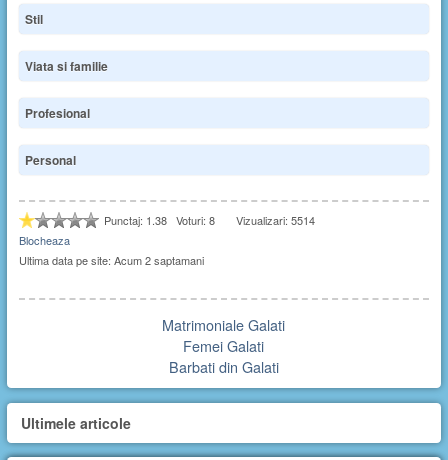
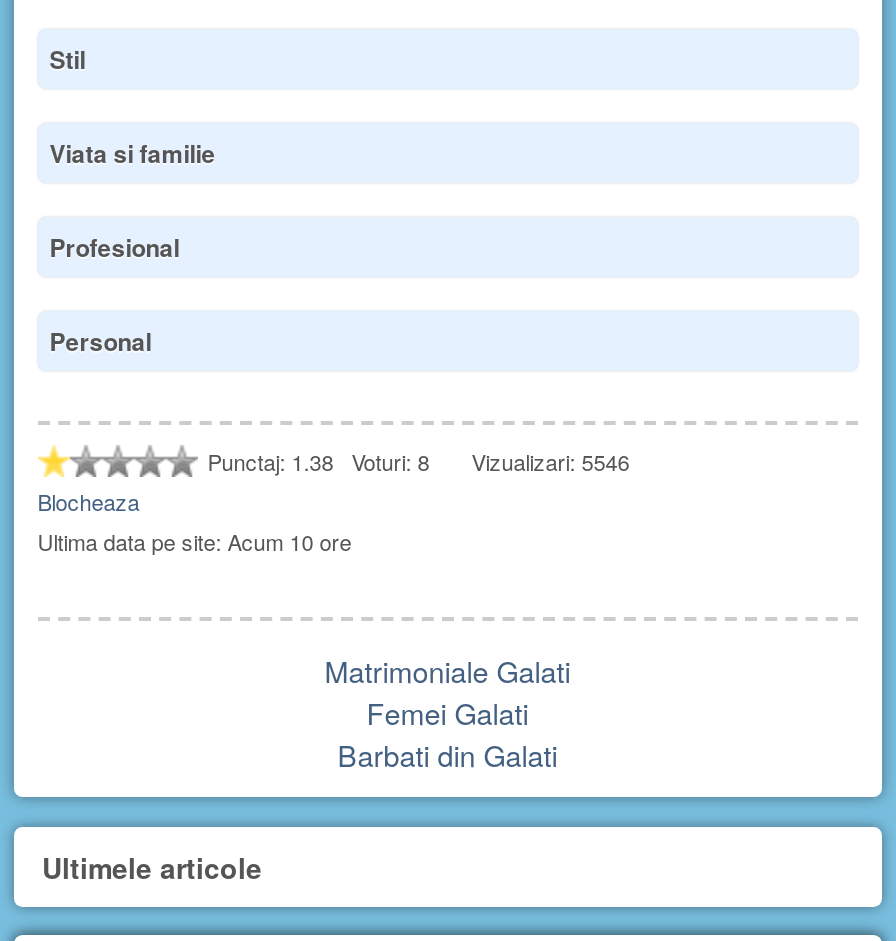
- Punctaj: 1.38 Voturi: 8 Vizualizari: 5514
+ Punctaj: 1.38 Voturi: 8 Vizualizari: 5546

- Ultima data pe site: Acum 2 saptamani
+ Ultima data pe site: Acum 10 ore
